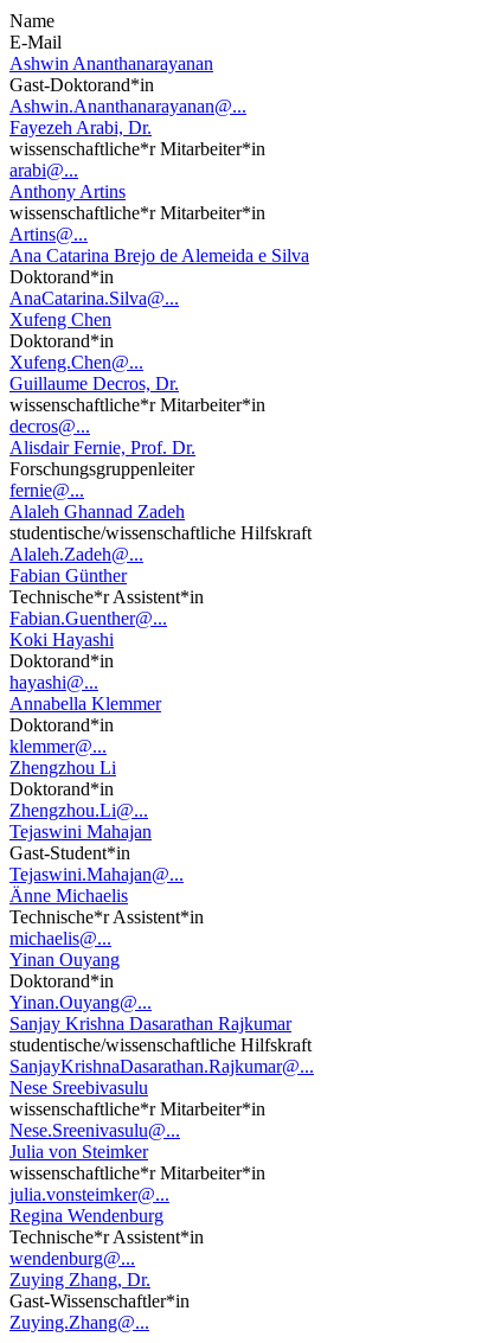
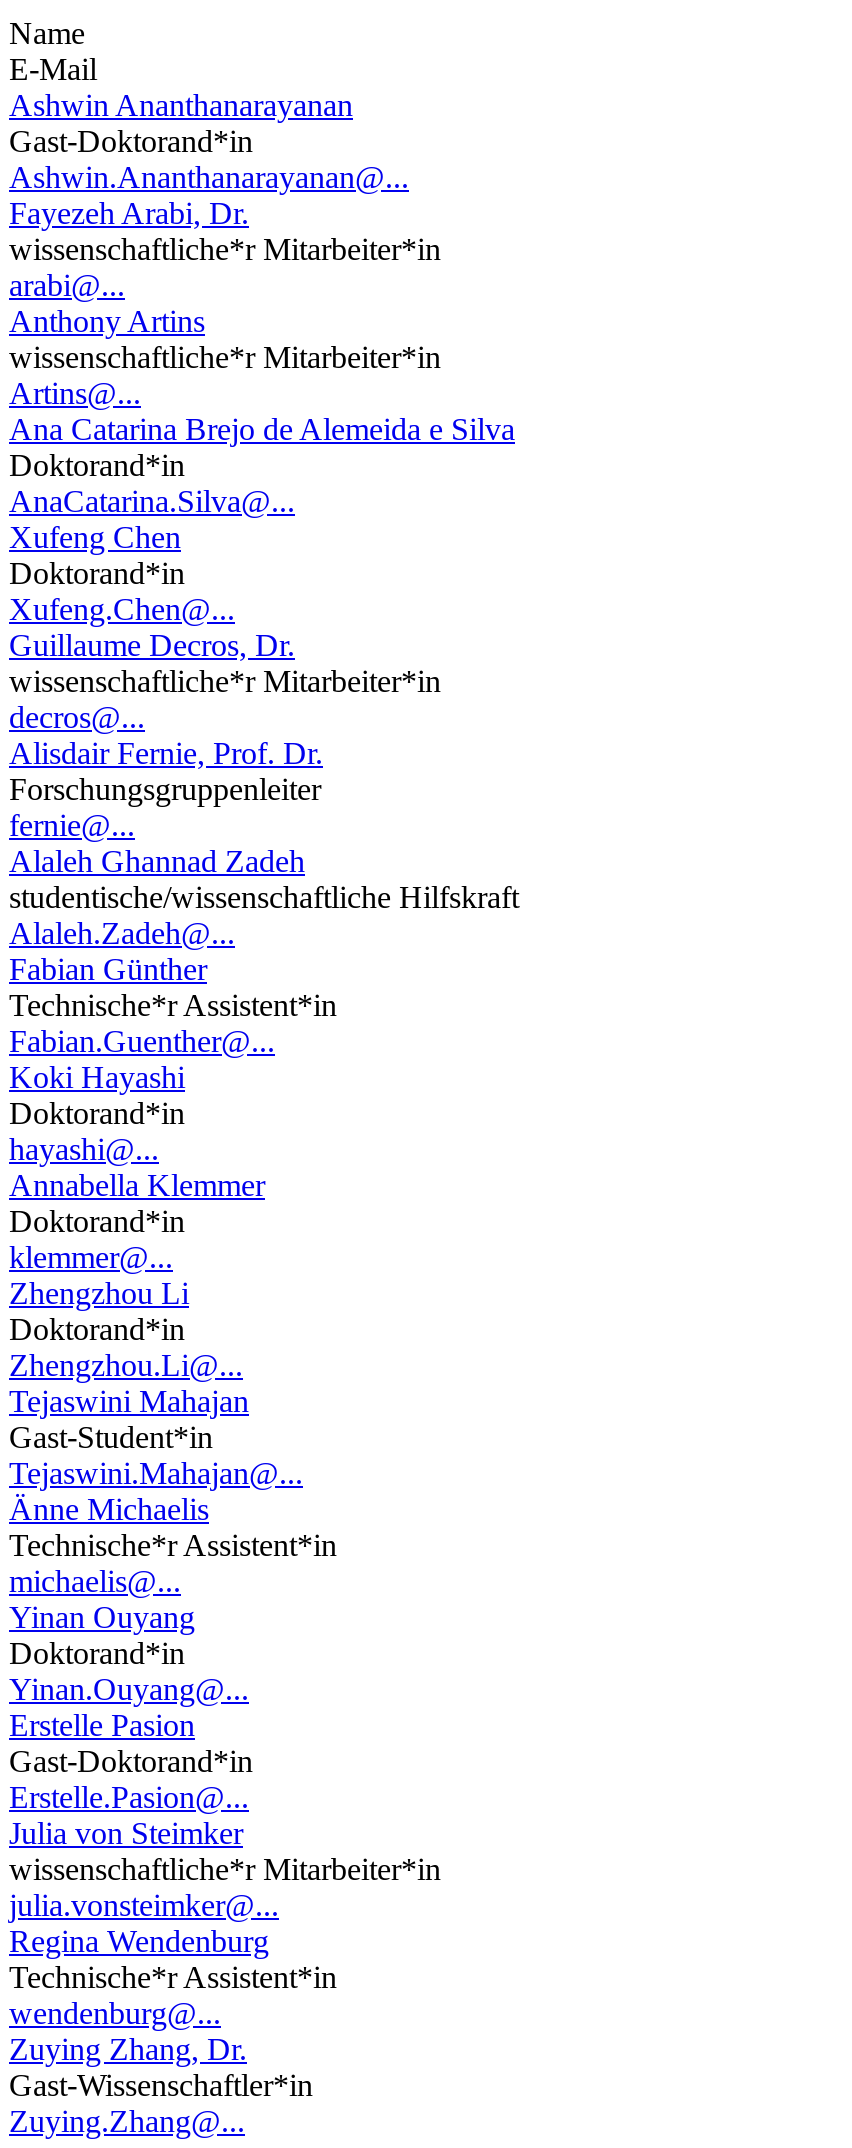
- Sanjay Krishna Dasarathan Rajkumar
- studentische/wissenschaftliche Hilfskraft
- SanjayKrishnaDasarathan.Rajkumar@...
- Nese Sreebivasulu
- wissenschaftliche*r Mitarbeiter*in
- Nese.Sreenivasulu@...
+ Erstelle Pasion
+ Gast-Doktorand*in
+ Erstelle.Pasion@...
